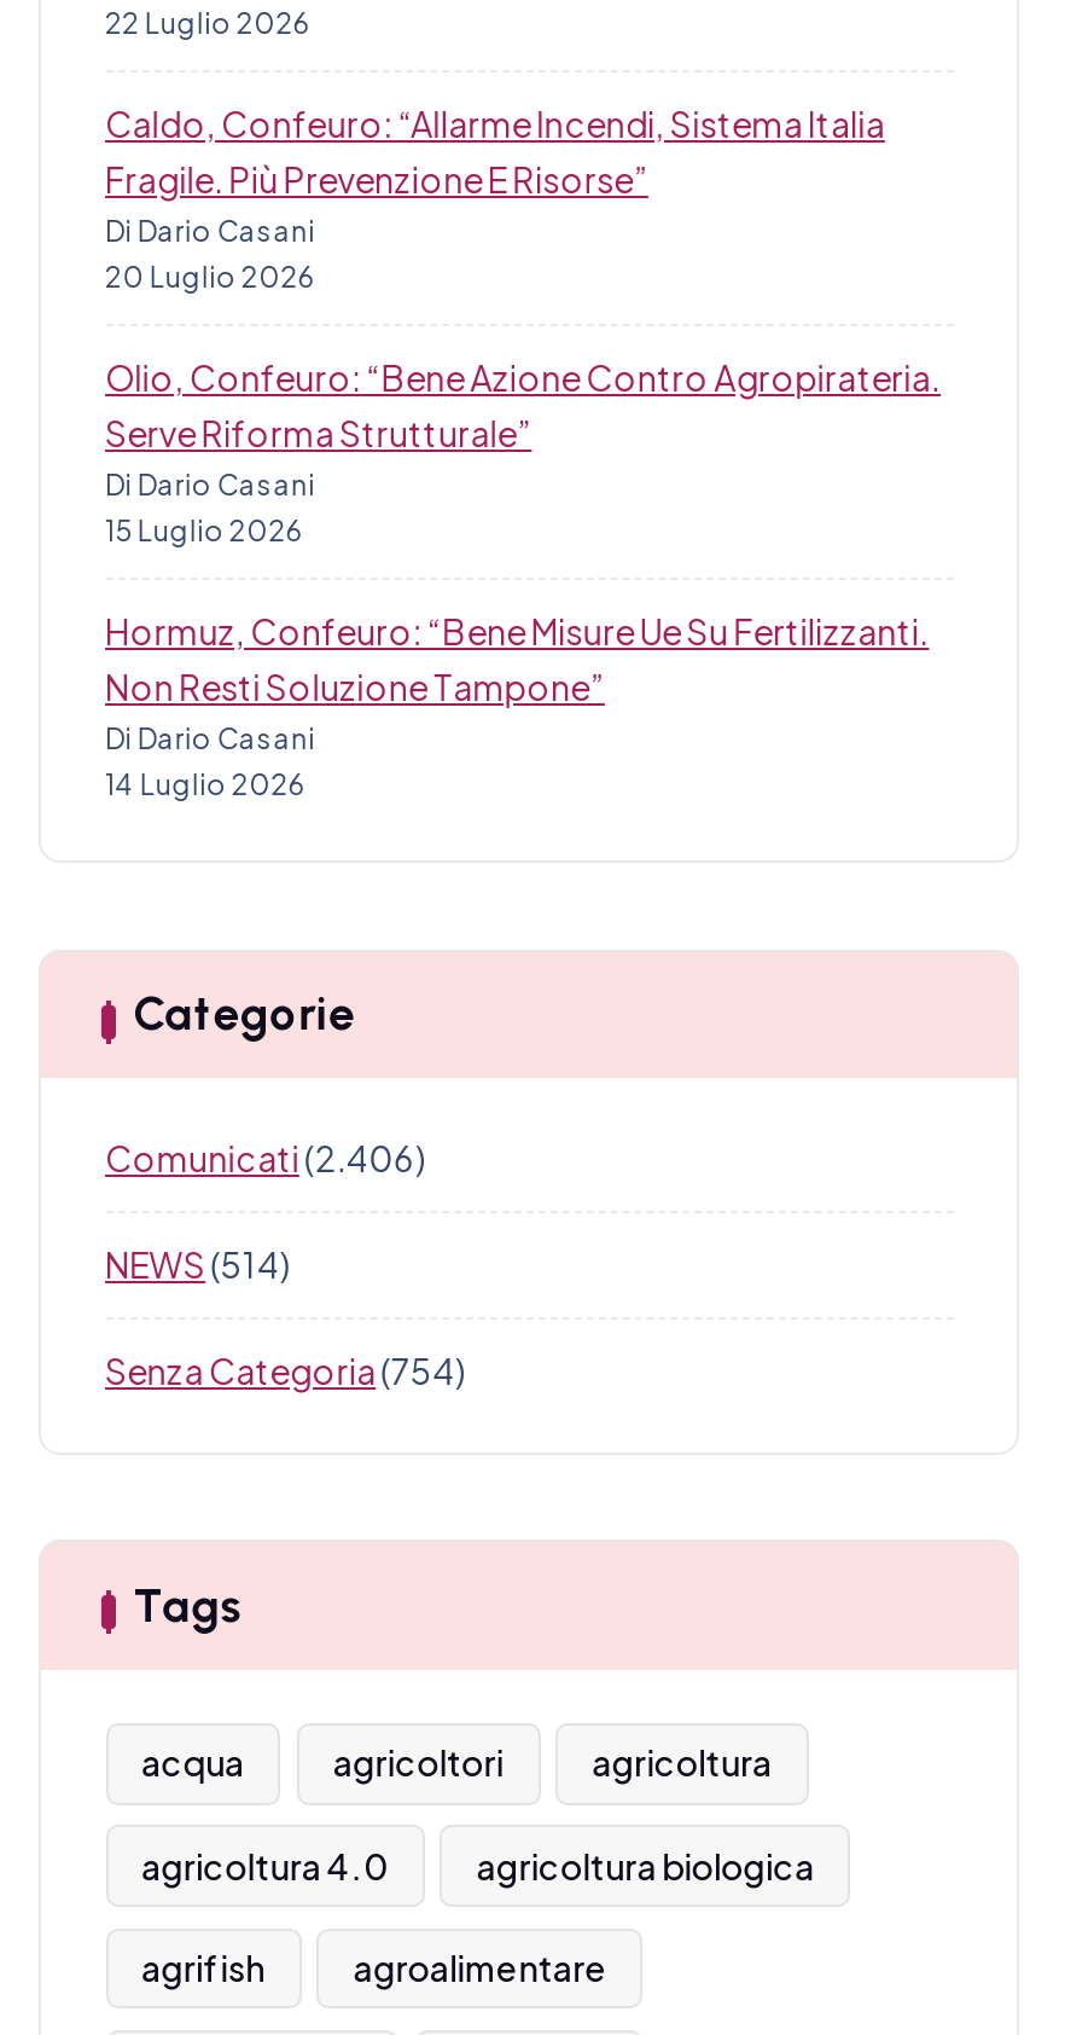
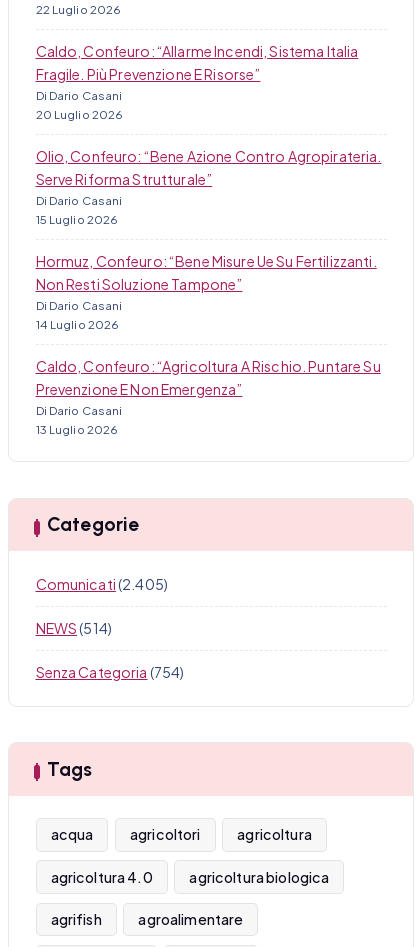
+ Caldo, Confeuro: “Agricoltura A Rischio. Puntare Su
+ Prevenzione E Non Emergenza”
+ Di Dario Casani
+ 13 Luglio 2026

- Comunicati (2.406)
+ Comunicati (2.405)
